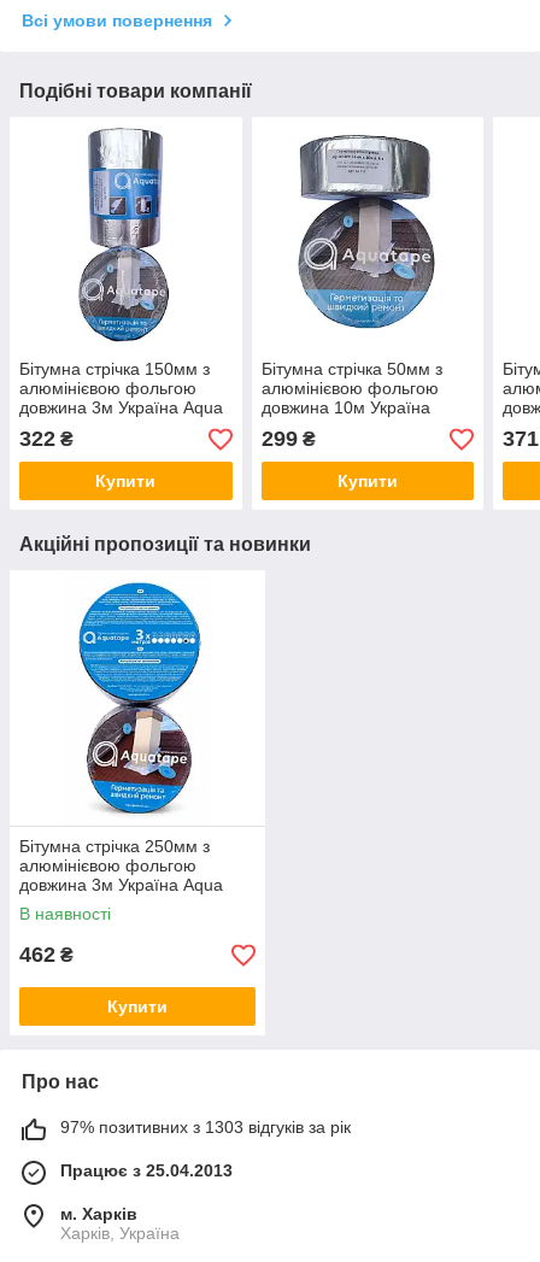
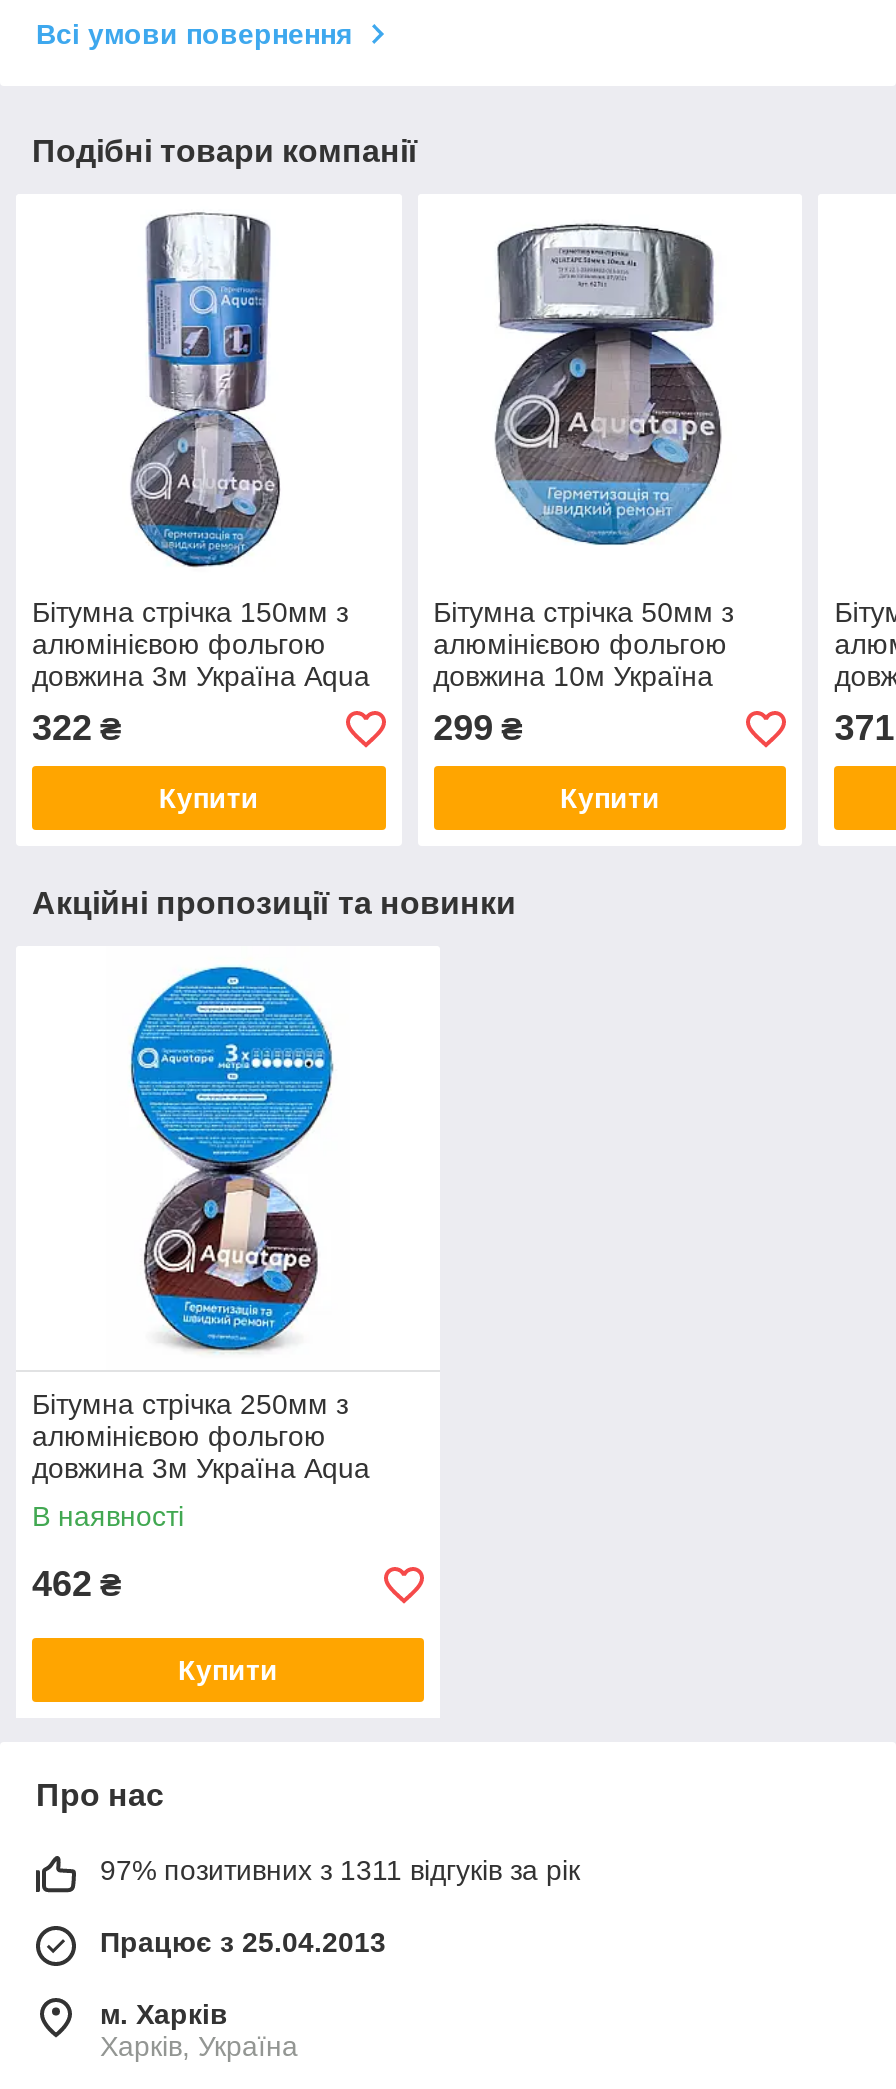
- 97% позитивних з 1303 відгуків за рік
+ 97% позитивних з 1311 відгуків за рік
